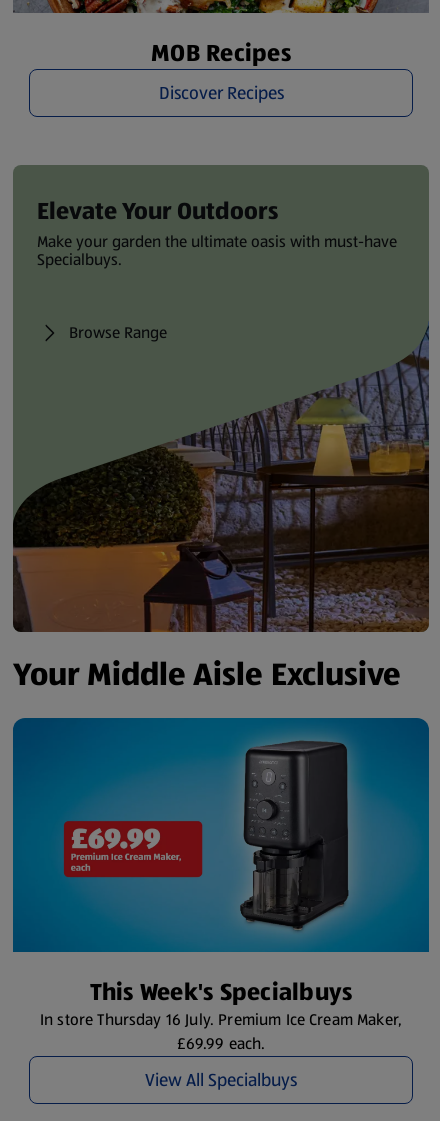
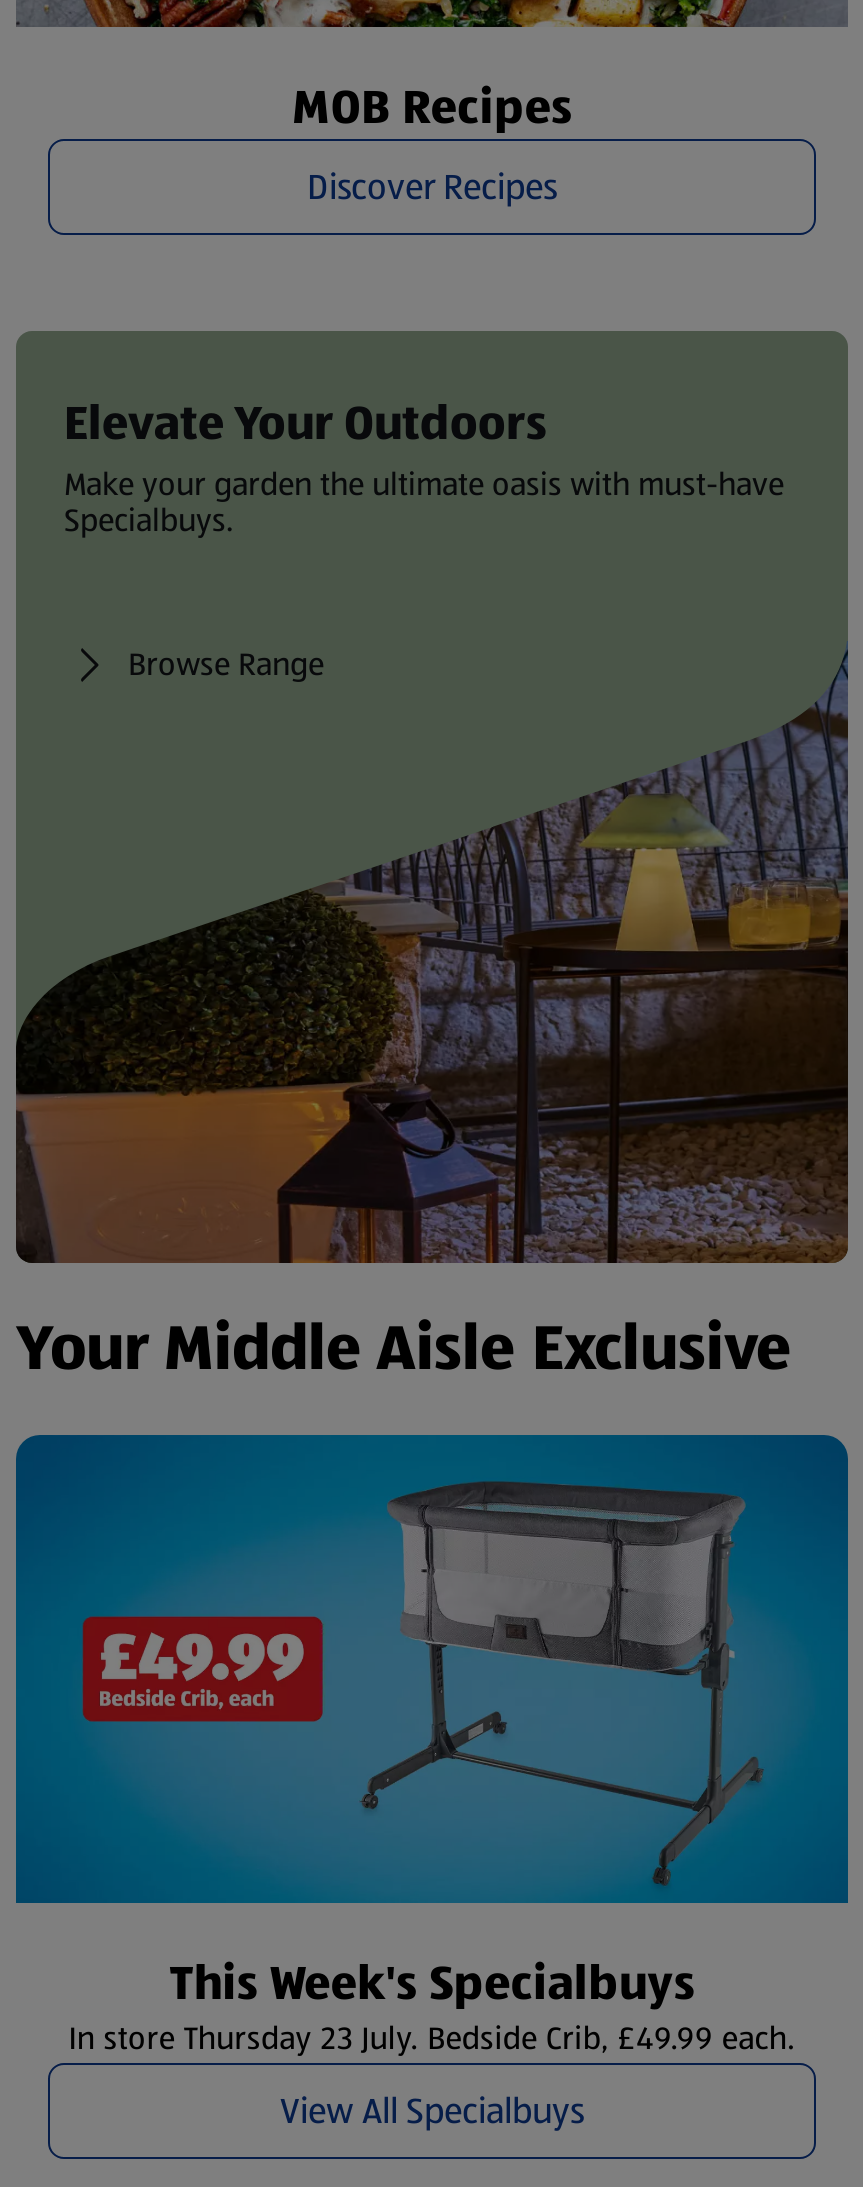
- [image]
+ [image]

- In store Thursday 16 July. Premium Ice Cream Maker,
- £69.99 each.
+ In store Thursday 23 July. Bedside Crib, £49.99 each.
